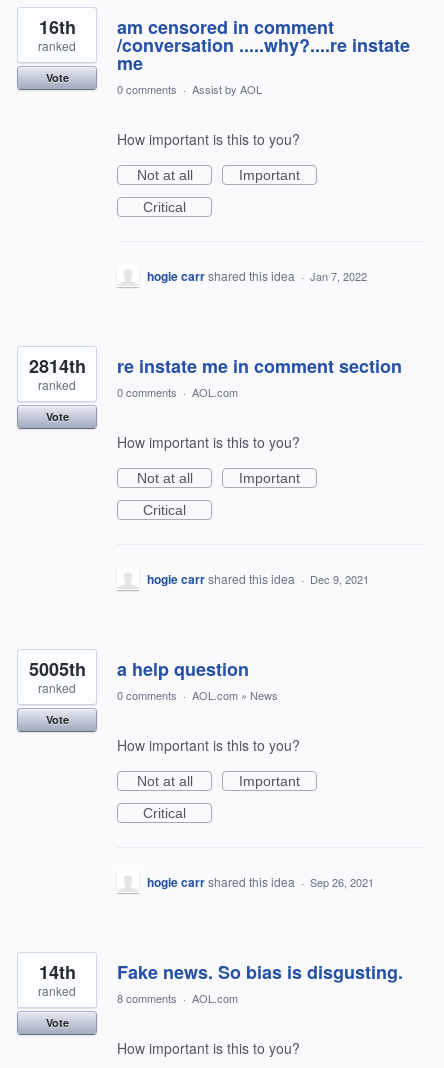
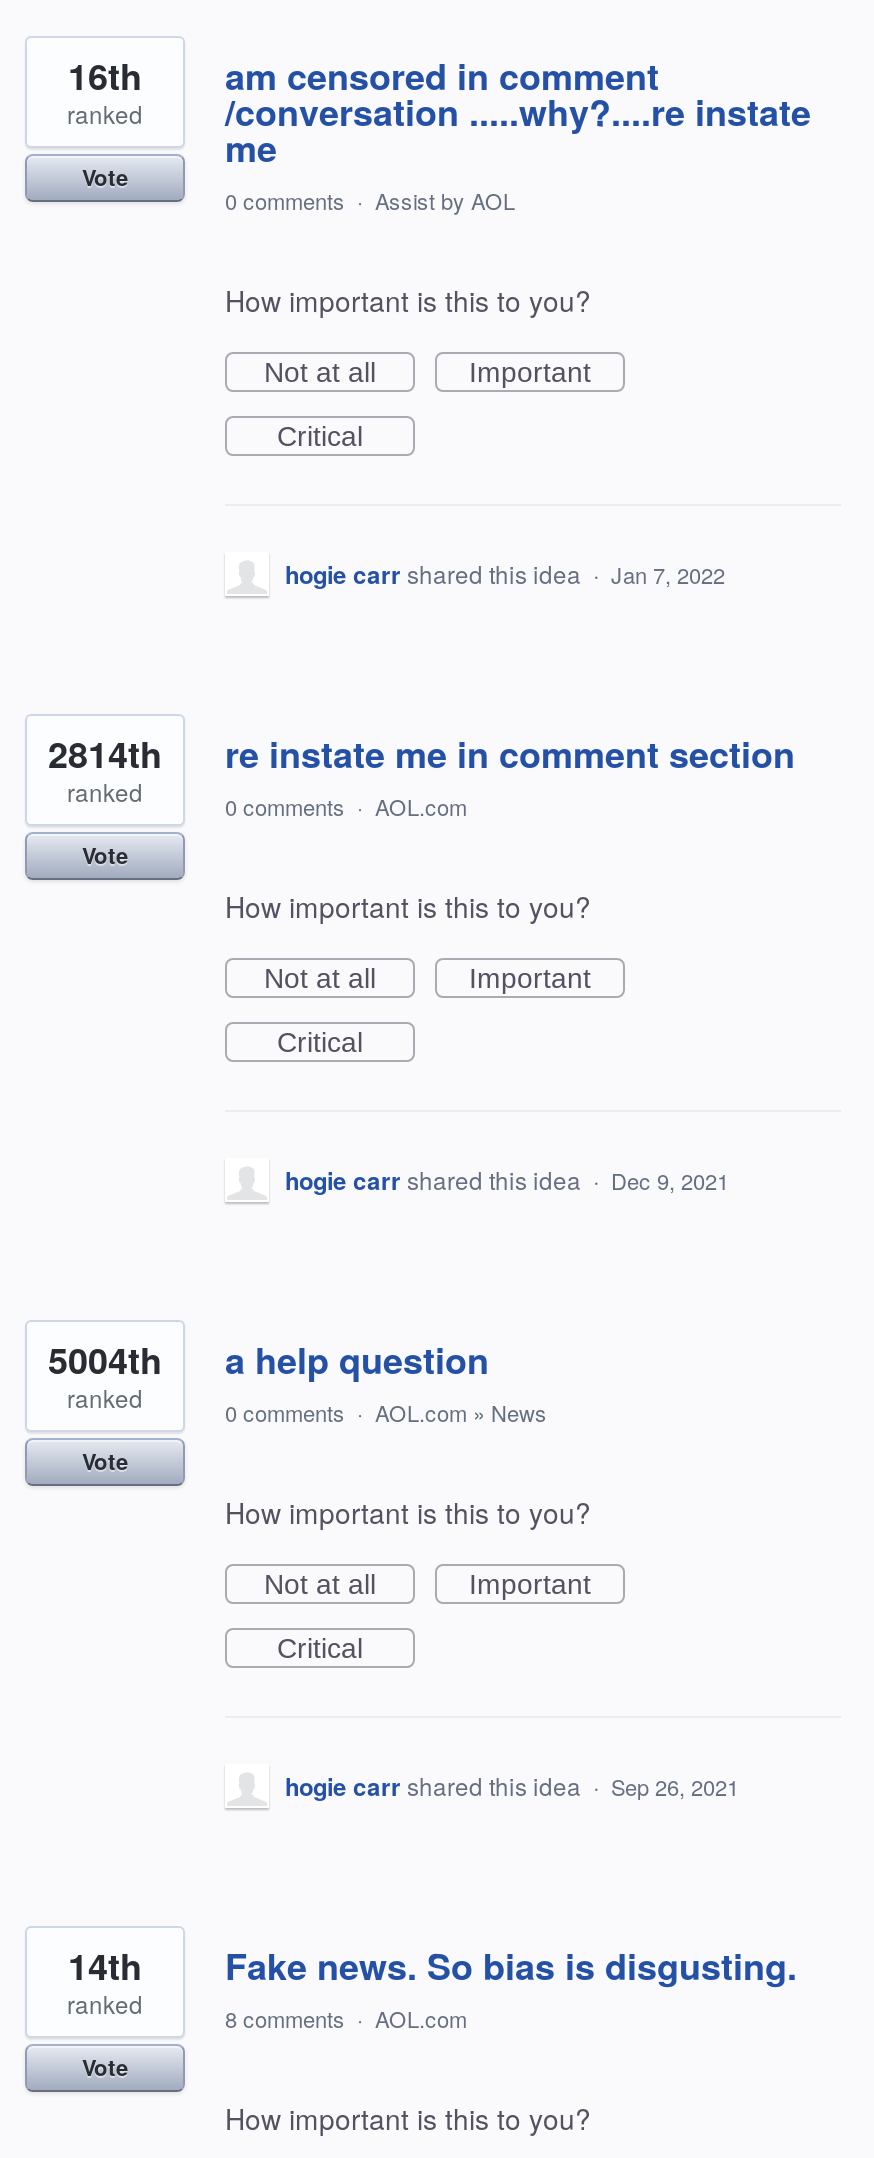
- 5005th a help question
+ 5004th a help question
